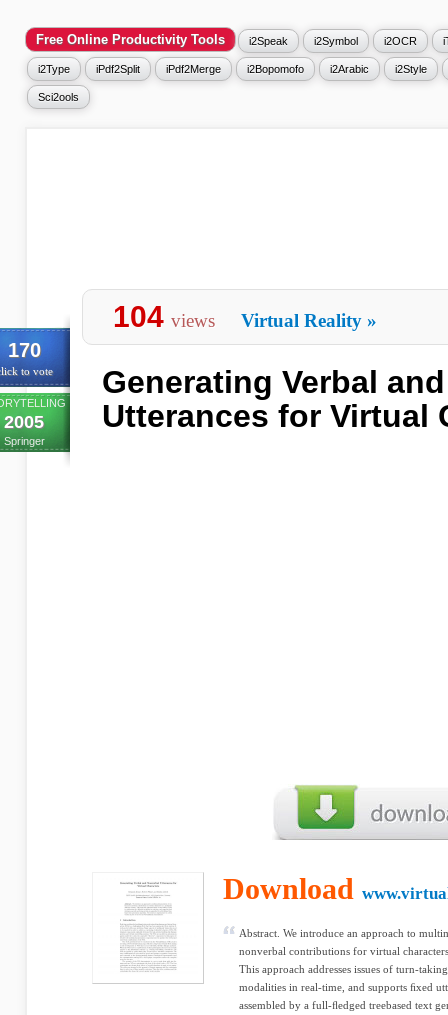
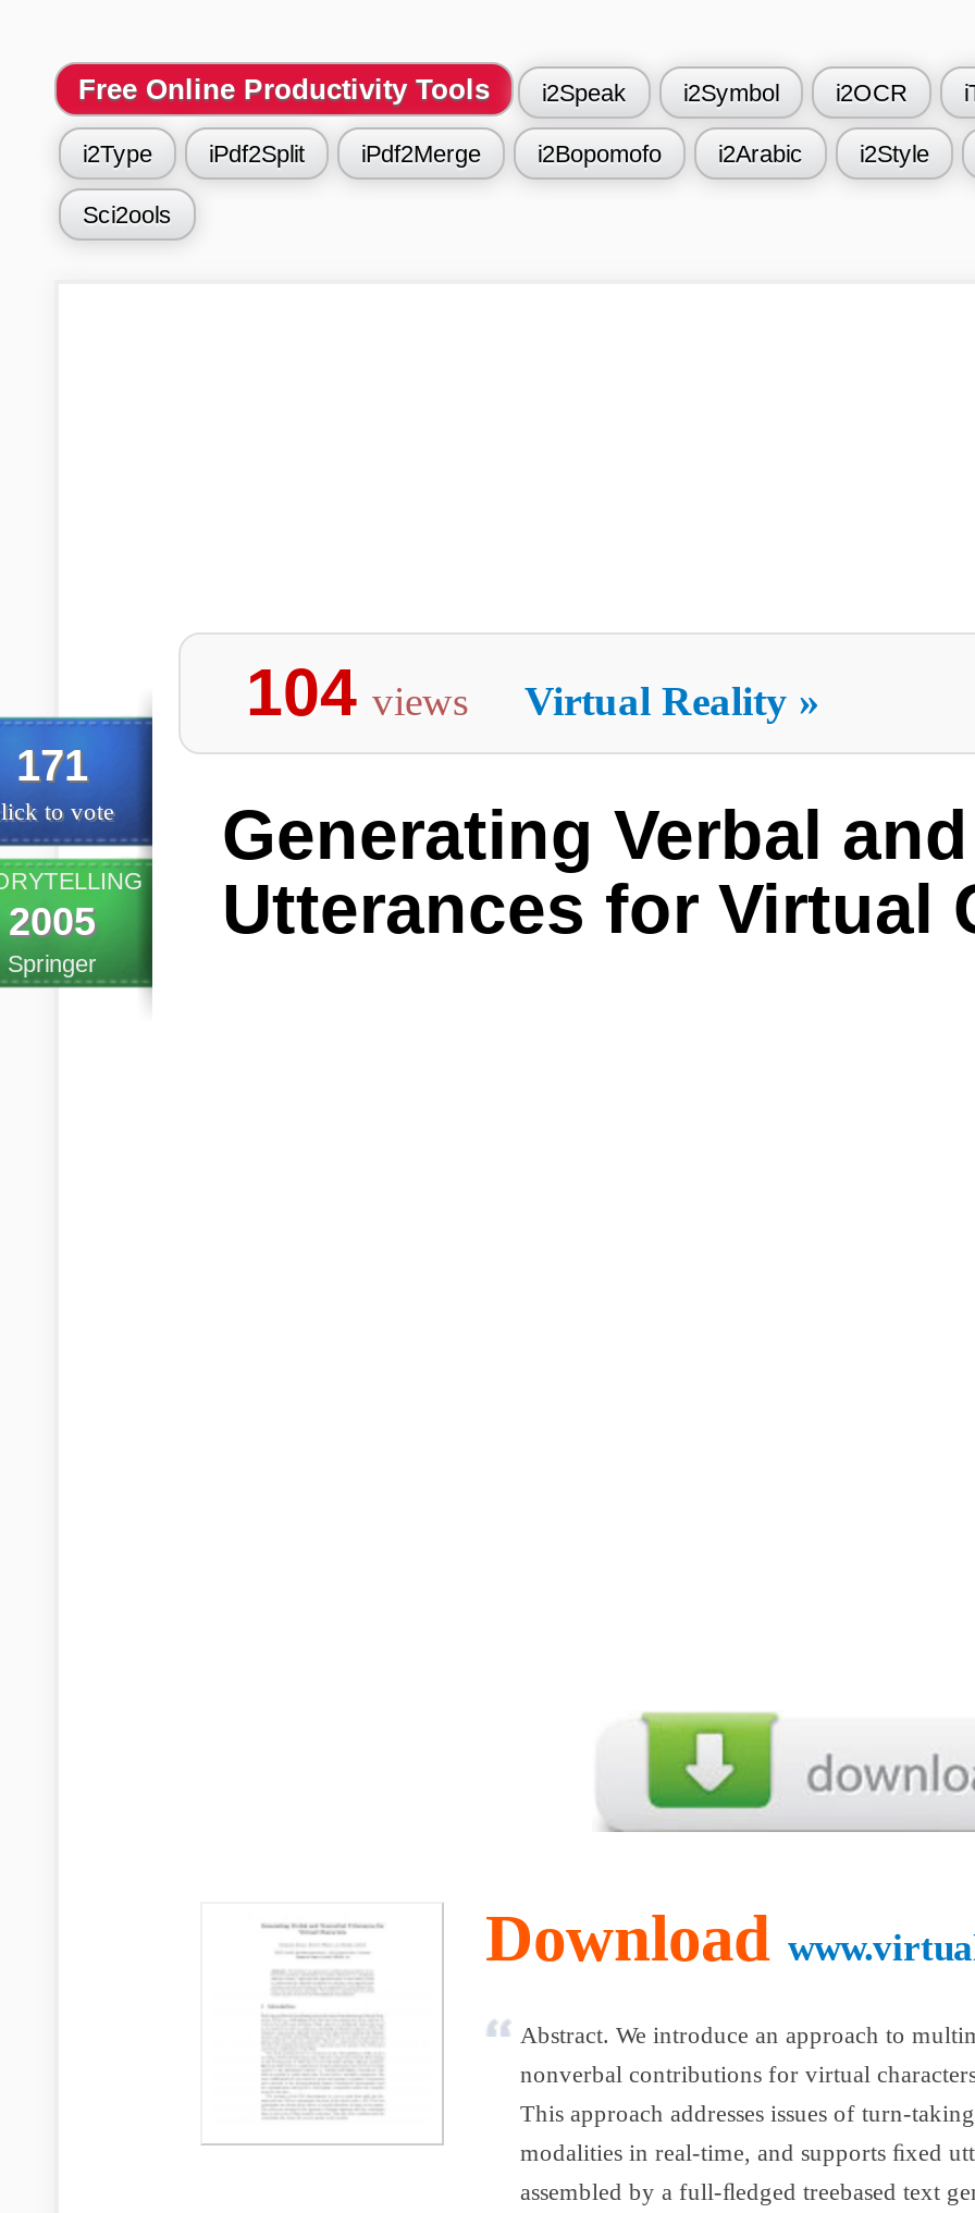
- 170
+ 171
